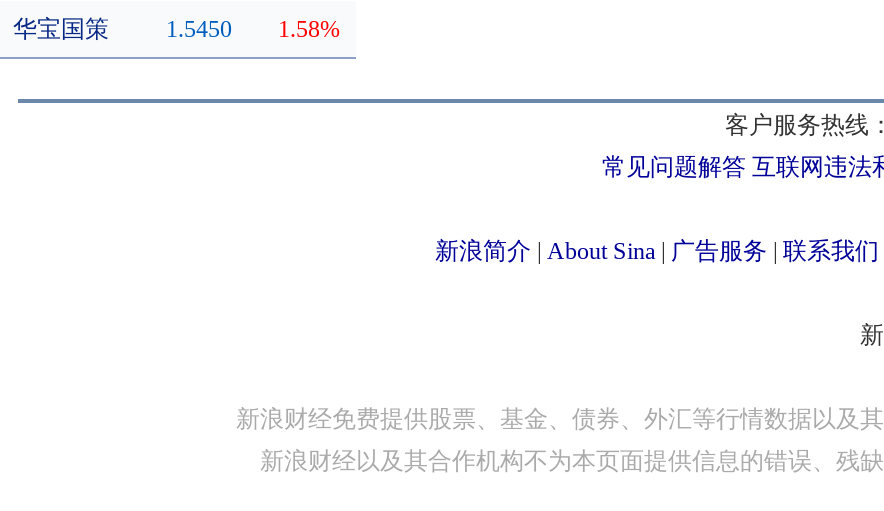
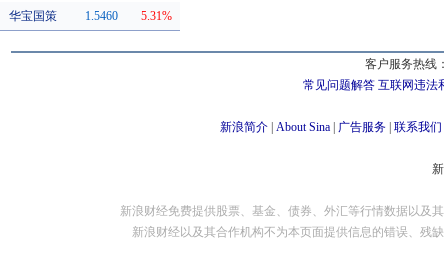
- 1.5450
+ 1.5460

- 1.58%
+ 5.31%
